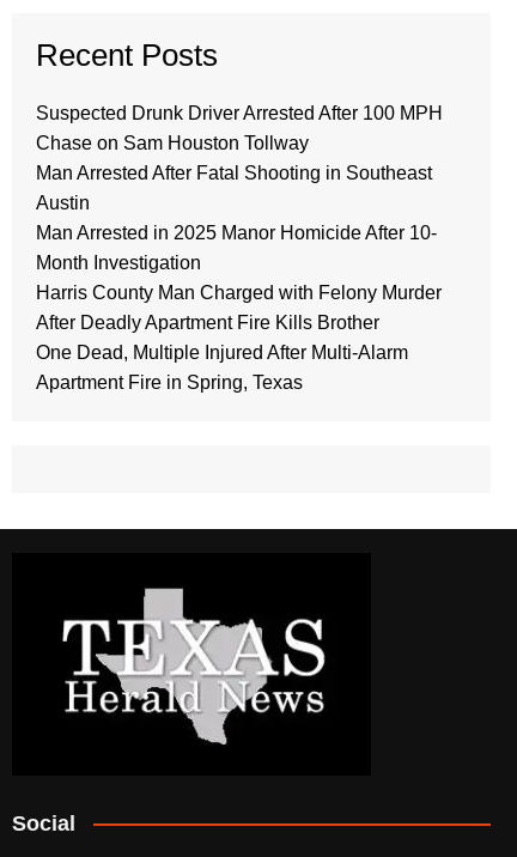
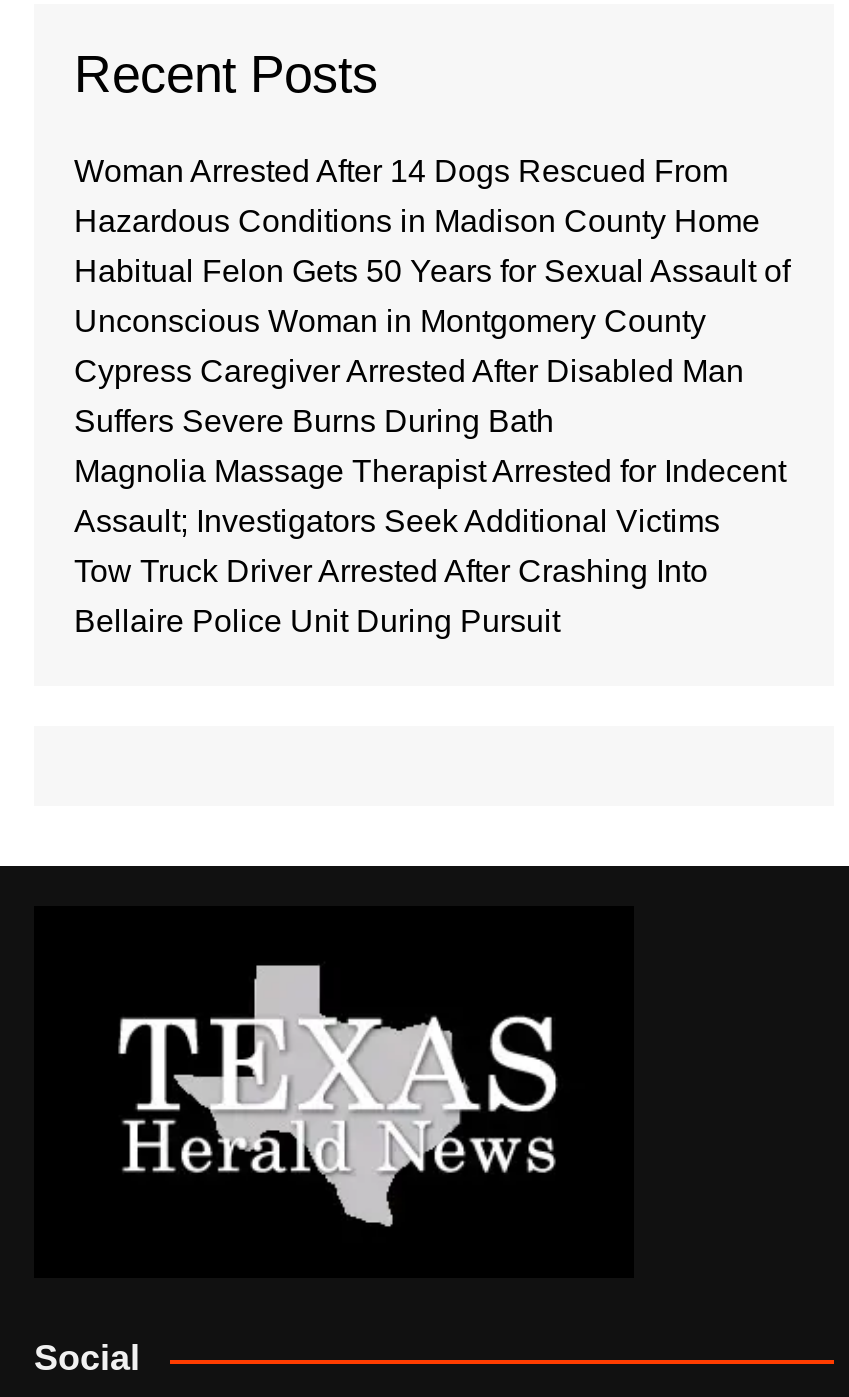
- Suspected Drunk Driver Arrested After 100 MPH
+ Woman Arrested After 14 Dogs Rescued From

- Chase on Sam Houston Tollway
+ Hazardous Conditions in Madison County Home

- Man Arrested After Fatal Shooting in Southeast
+ Habitual Felon Gets 50 Years for Sexual Assault of

- Austin
+ Unconscious Woman in Montgomery County

- Man Arrested in 2025 Manor Homicide After 10-
+ Cypress Caregiver Arrested After Disabled Man

- Month Investigation
+ Suffers Severe Burns During Bath

- Harris County Man Charged with Felony Murder
+ Magnolia Massage Therapist Arrested for Indecent

- After Deadly Apartment Fire Kills Brother
+ Assault; Investigators Seek Additional Victims

- One Dead, Multiple Injured After Multi-Alarm
+ Tow Truck Driver Arrested After Crashing Into

- Apartment Fire in Spring, Texas
+ Bellaire Police Unit During Pursuit
